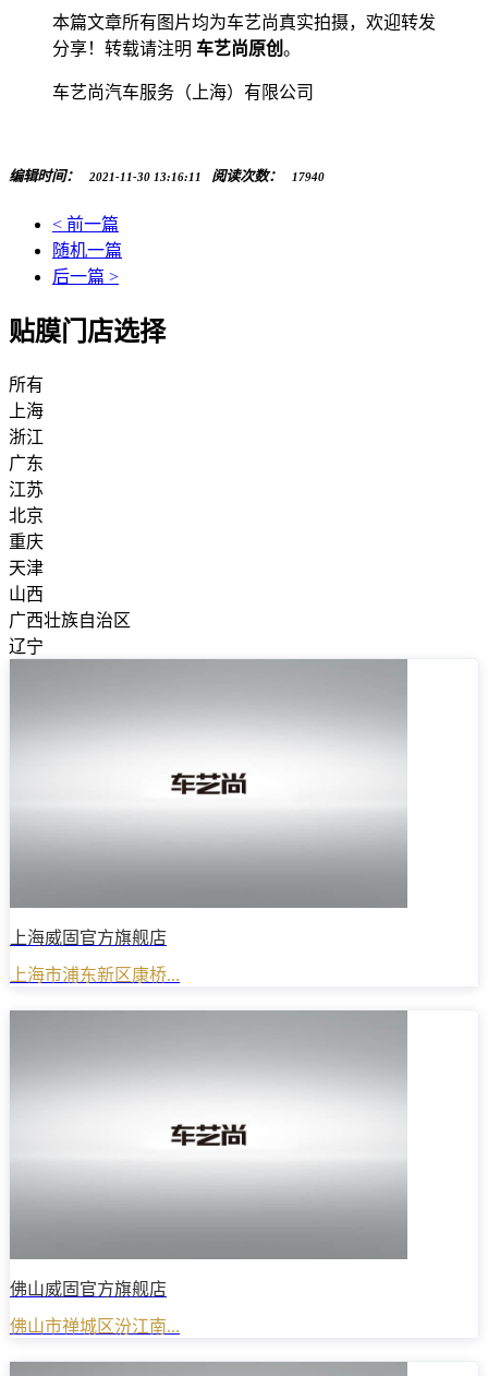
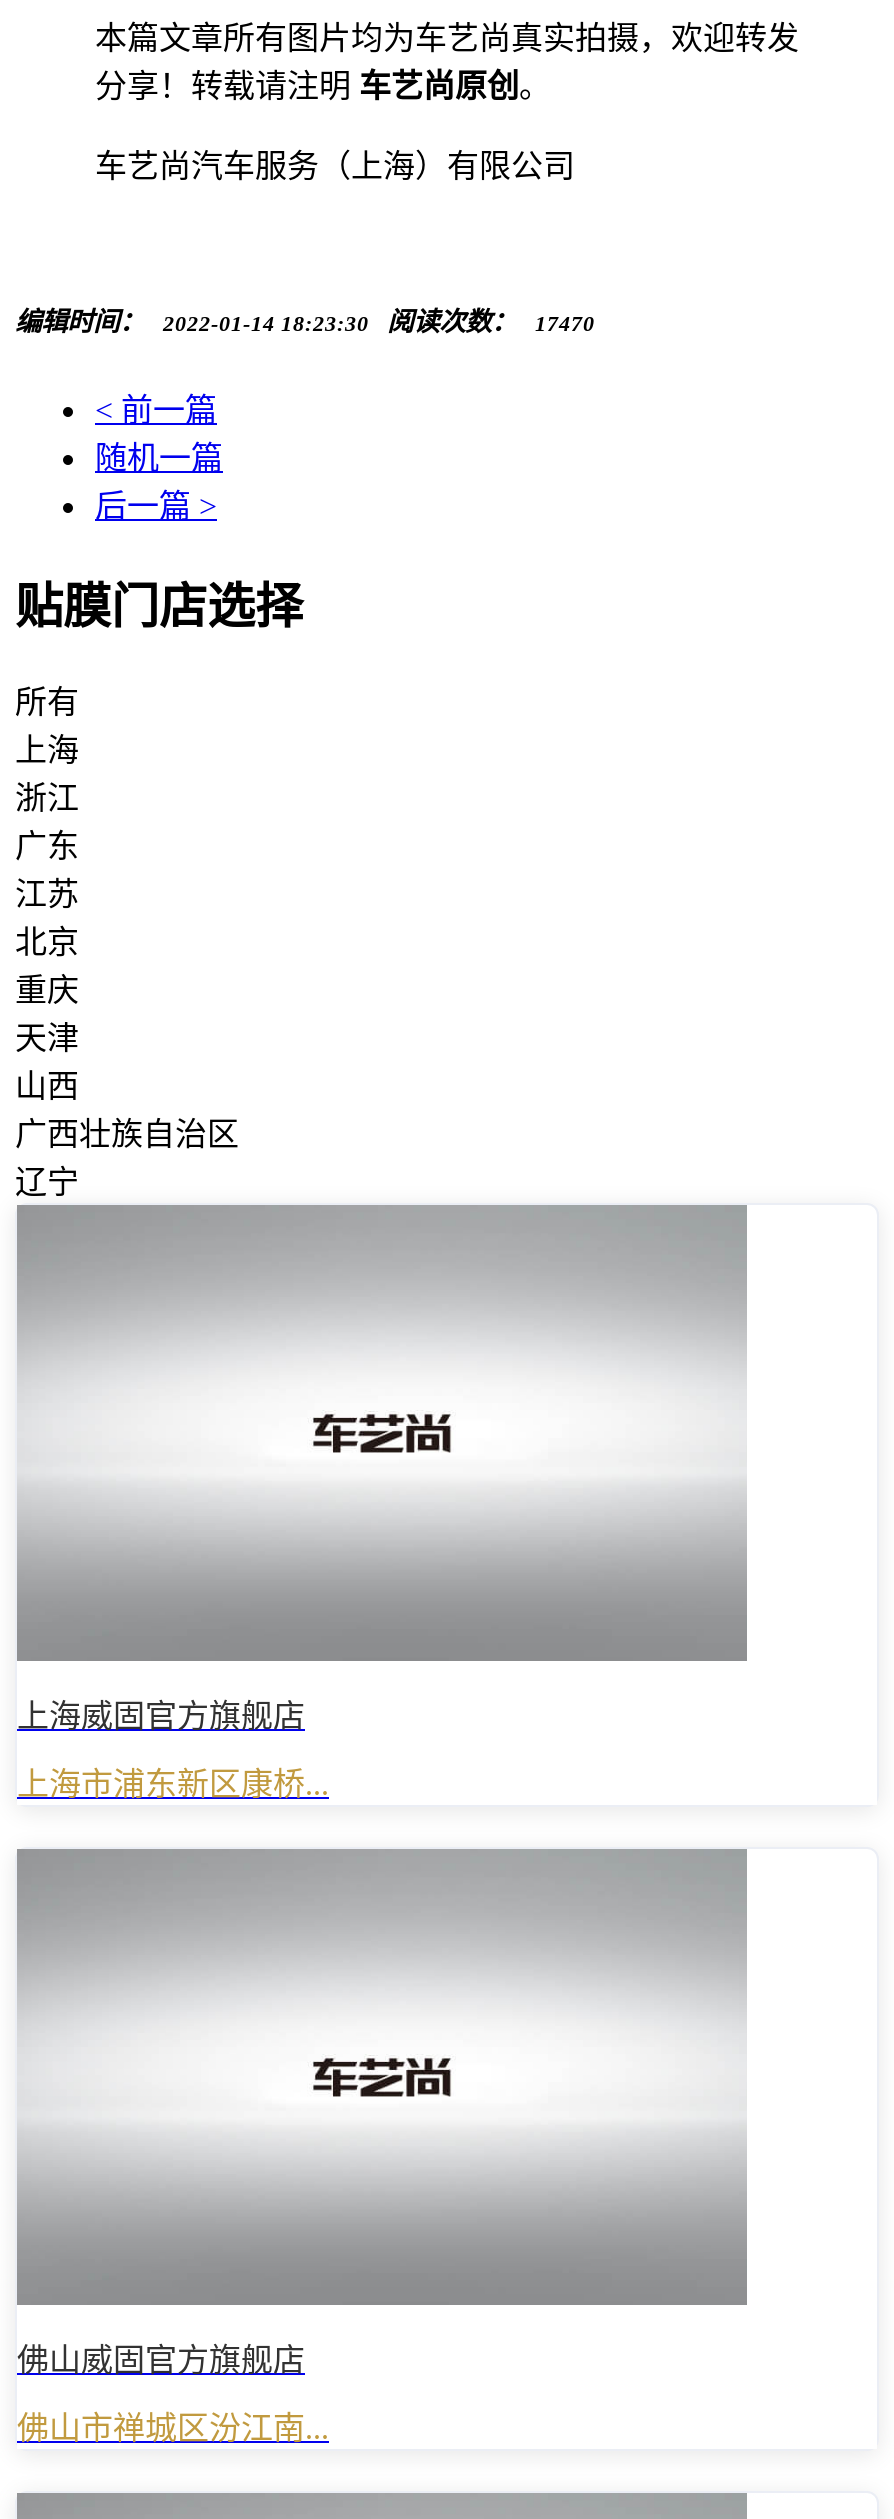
- 编辑时间：2021-11-30 13:16:11阅读次数：17940
+ 编辑时间：2022-01-14 18:23:30阅读次数：17470
